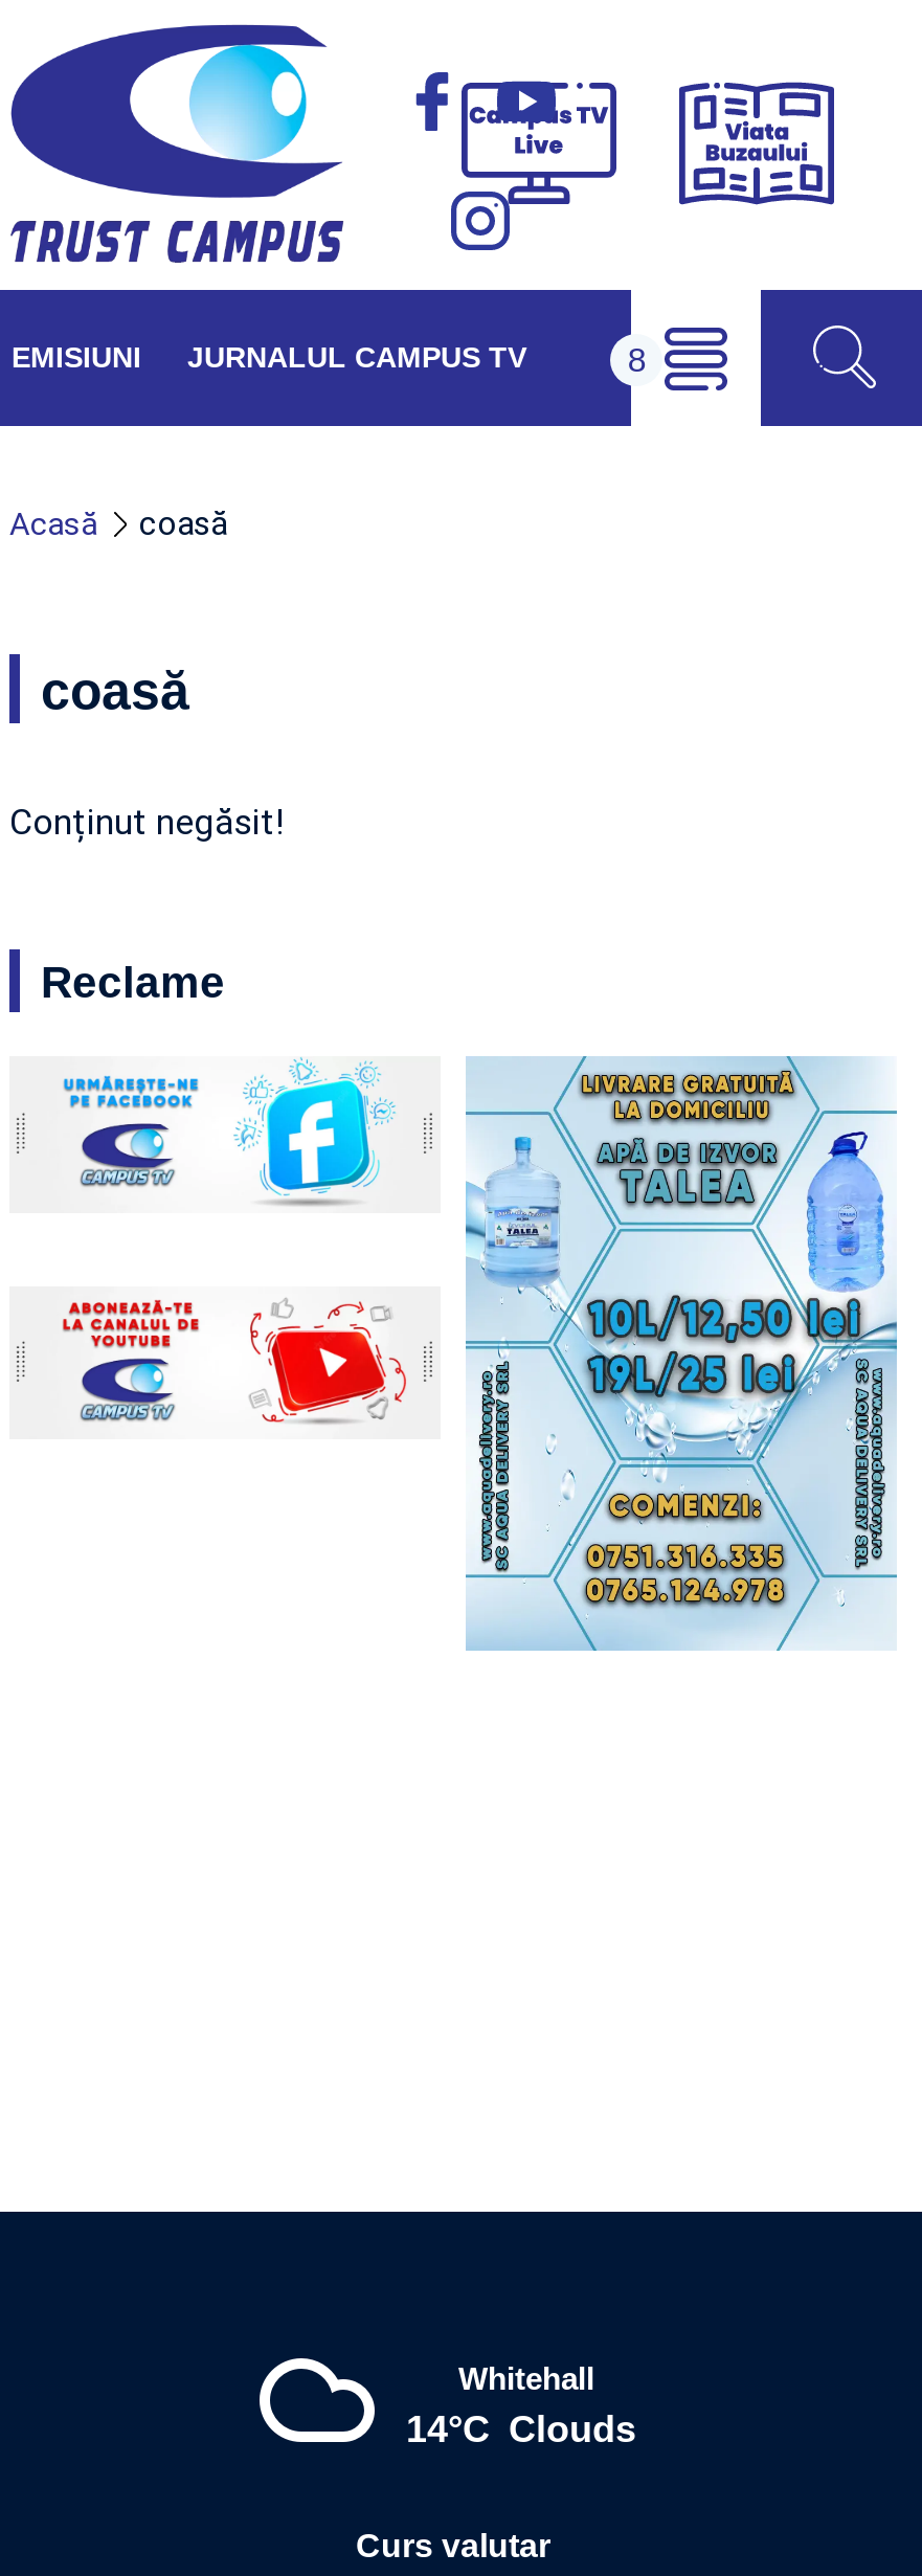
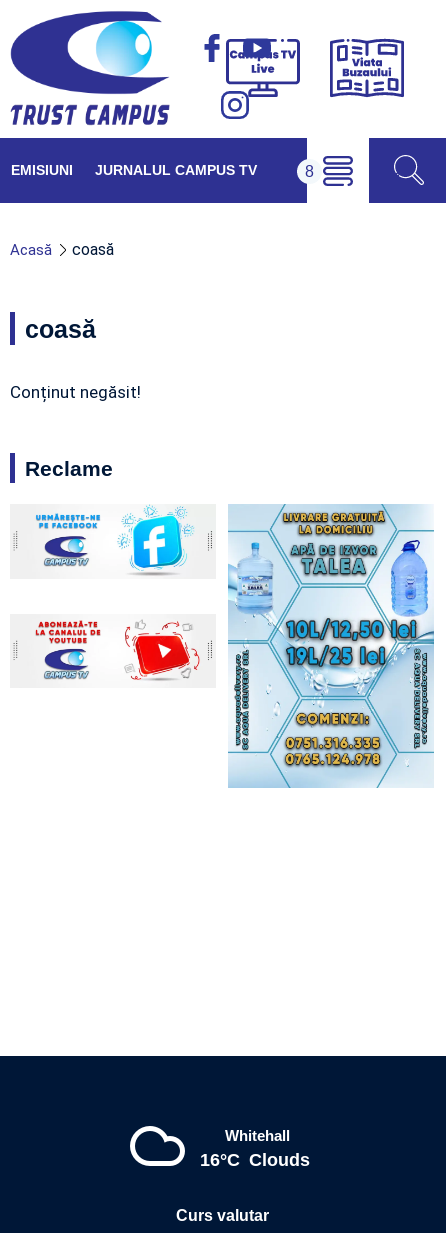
- 14°C Clouds
+ 16°C Clouds
